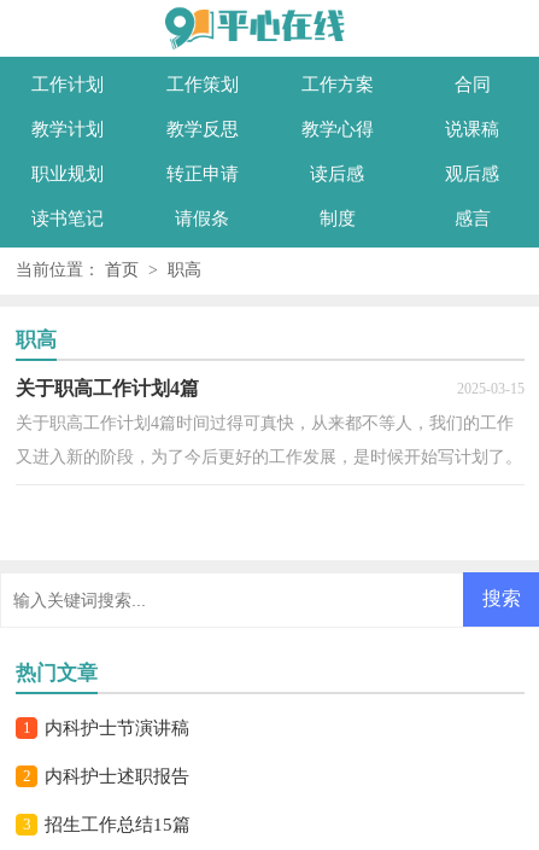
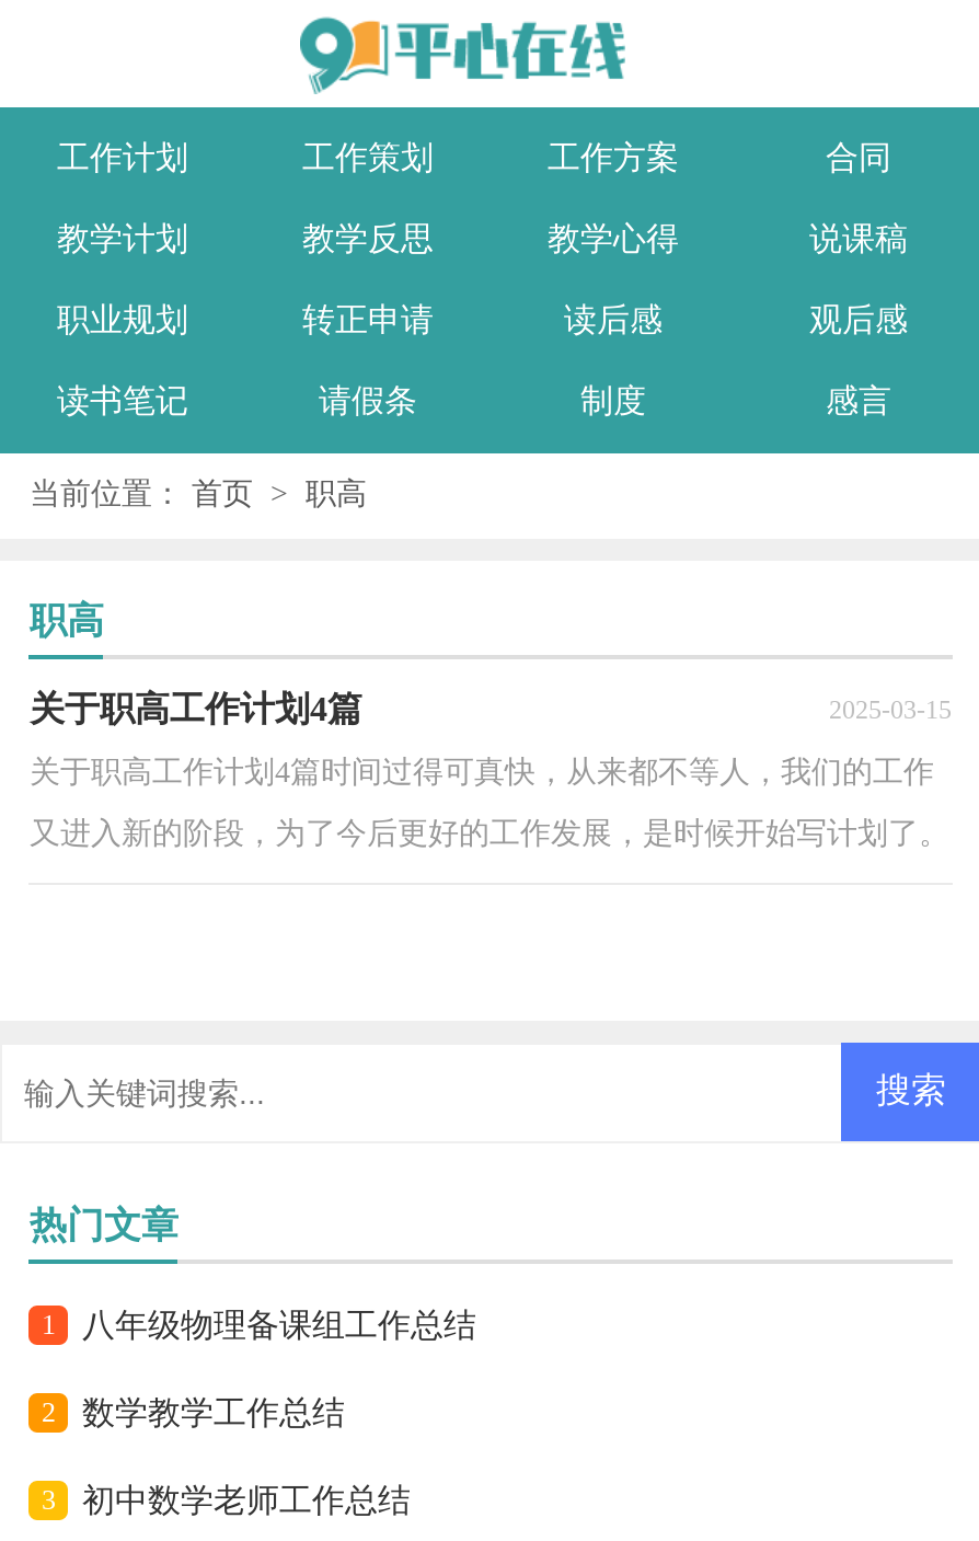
- 内科护士节演讲稿
+ 八年级物理备课组工作总结

- 内科护士述职报告
+ 数学教学工作总结

- 招生工作总结15篇
+ 初中数学老师工作总结
